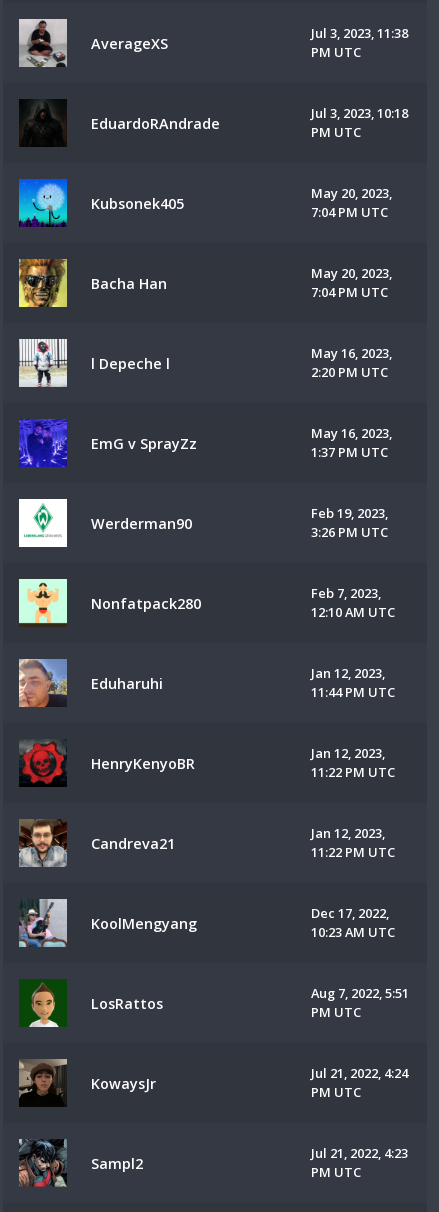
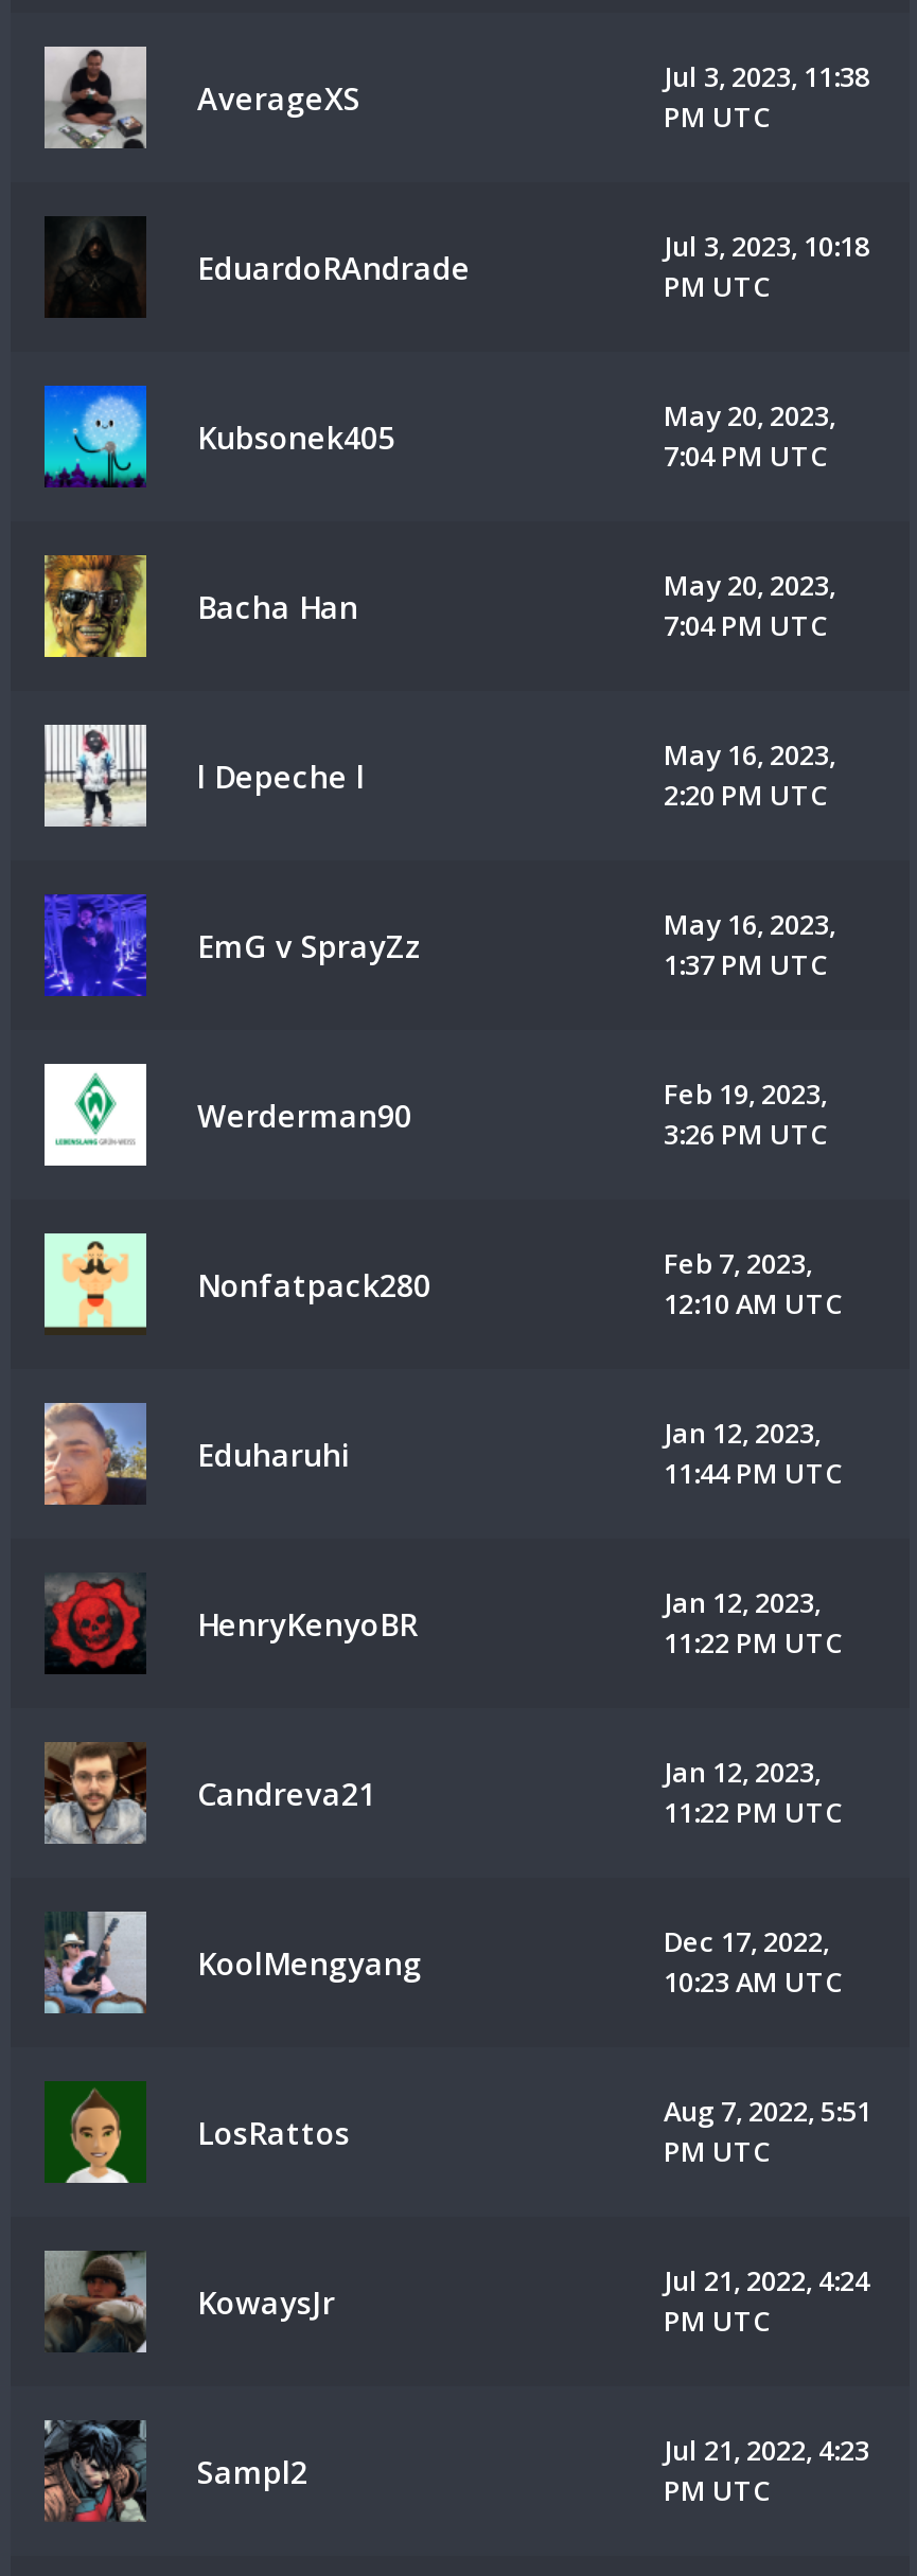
- [image]
+ [image]
